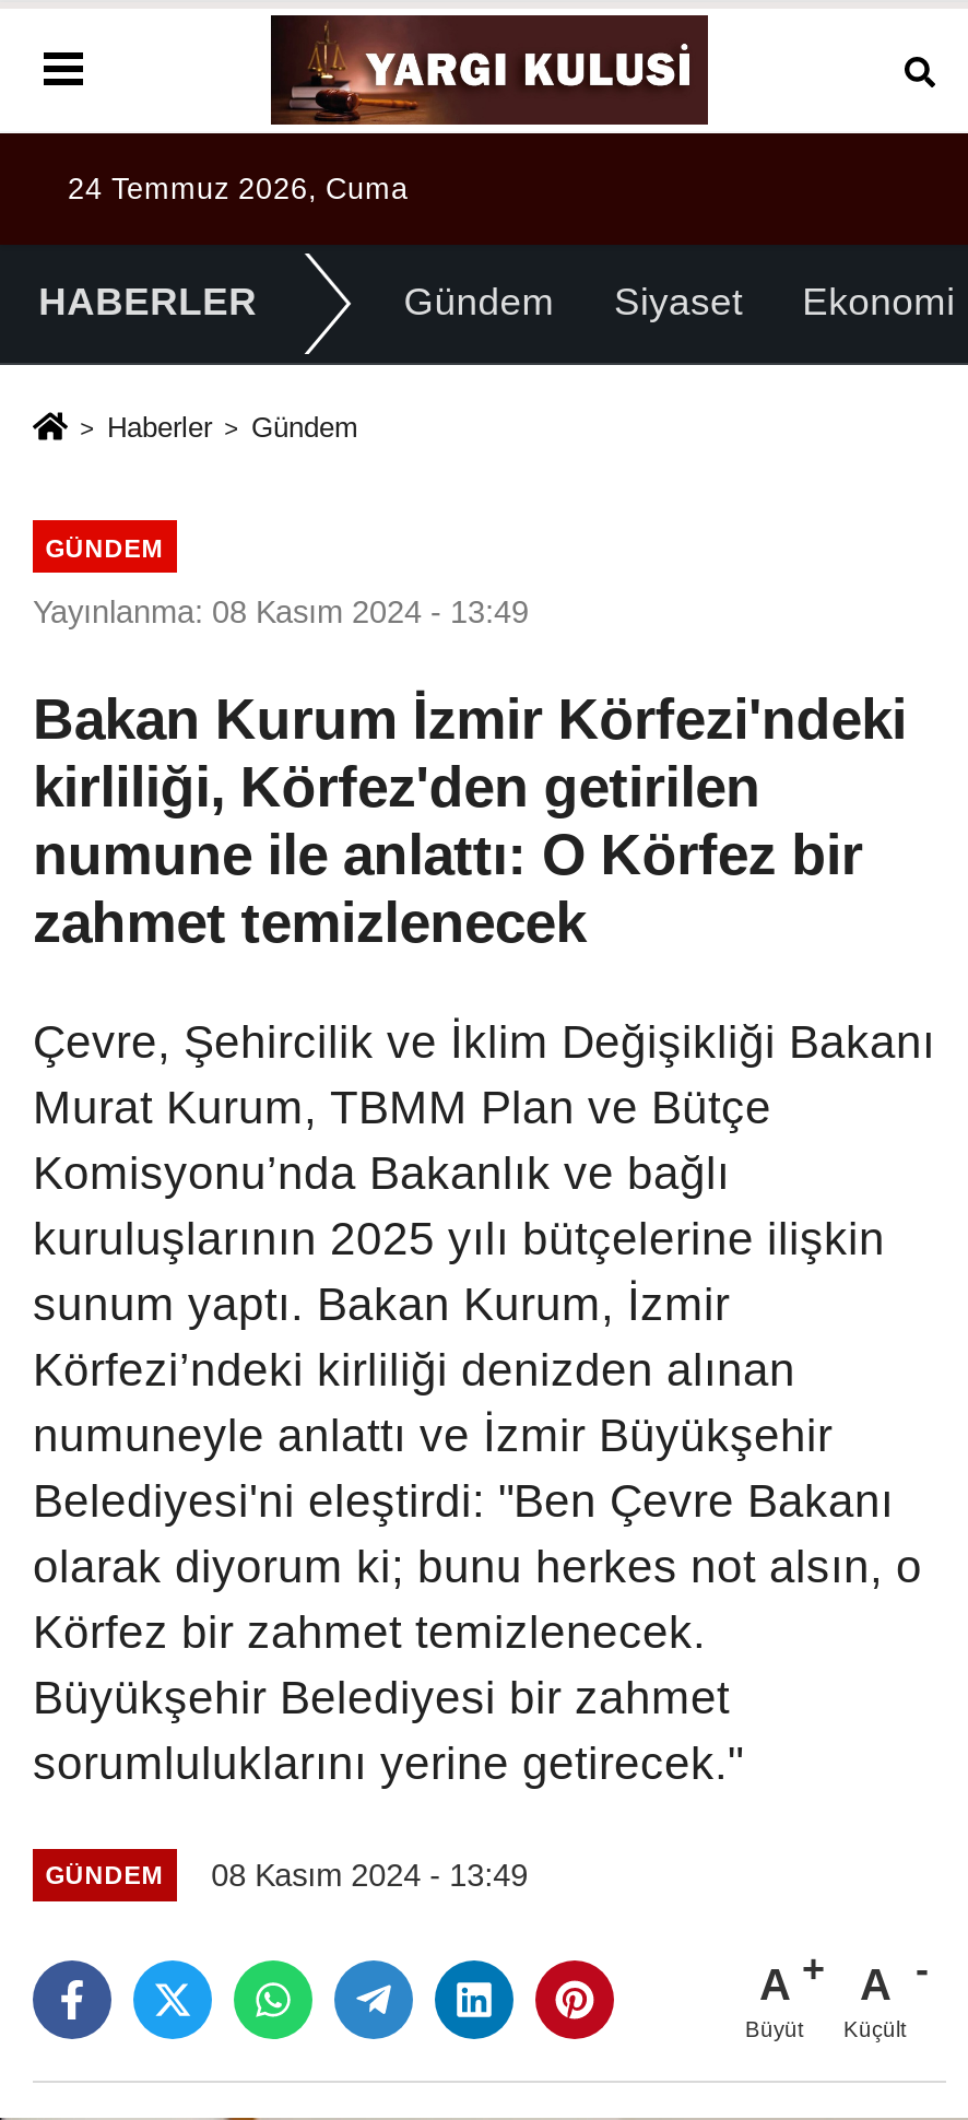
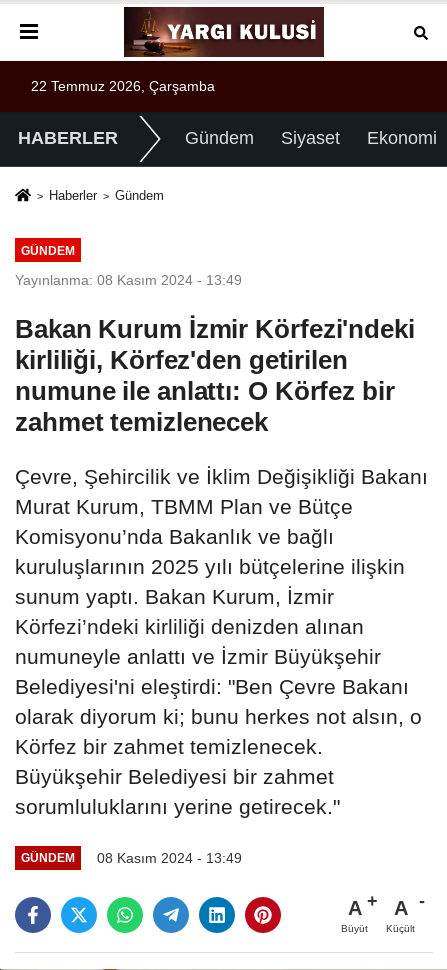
- 24 Temmuz 2026, Cuma
+ 22 Temmuz 2026, Çarşamba
